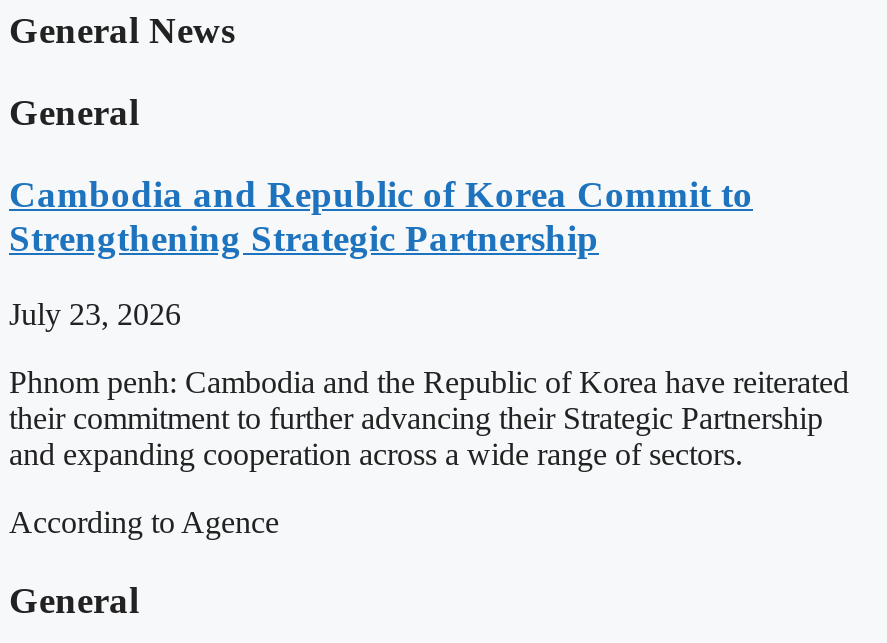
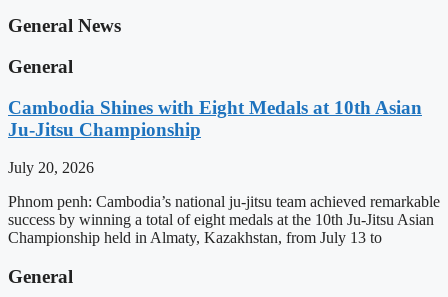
- Cambodia and Republic of Korea Commit to
- Strengthening Strategic Partnership
- July 23, 2026
- Phnom penh: Cambodia and the Republic of Korea have reiterated
- their commitment to further advancing their Strategic Partnership
- and expanding cooperation across a wide range of sectors.
- According to Agence
+ Cambodia Shines with Eight Medals at 10th Asian
+ Ju-Jitsu Championship
+ July 20, 2026
+ Phnom penh: Cambodia’s national ju-jitsu team achieved remarkable
+ success by winning a total of eight medals at the 10th Ju-Jitsu Asian
+ Championship held in Almaty, Kazakhstan, from July 13 to
